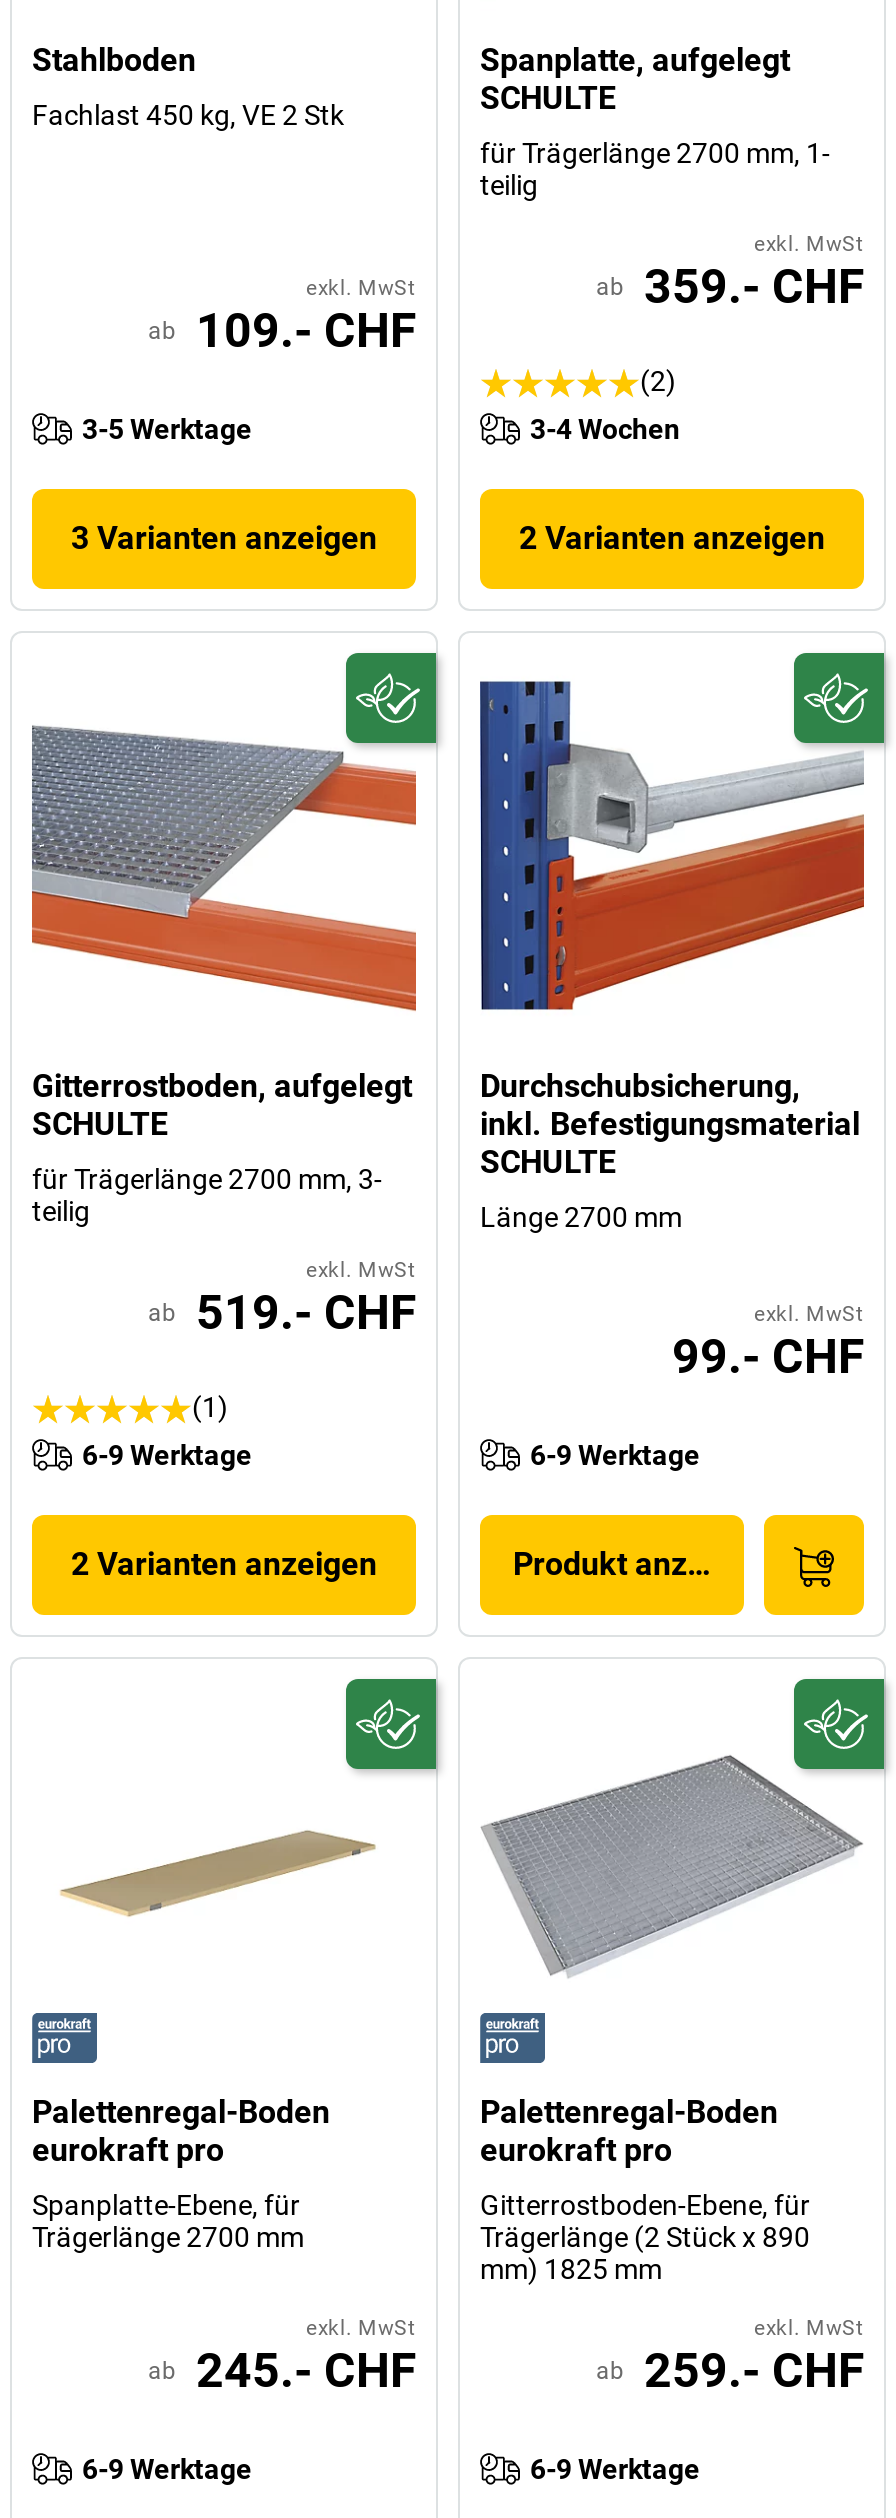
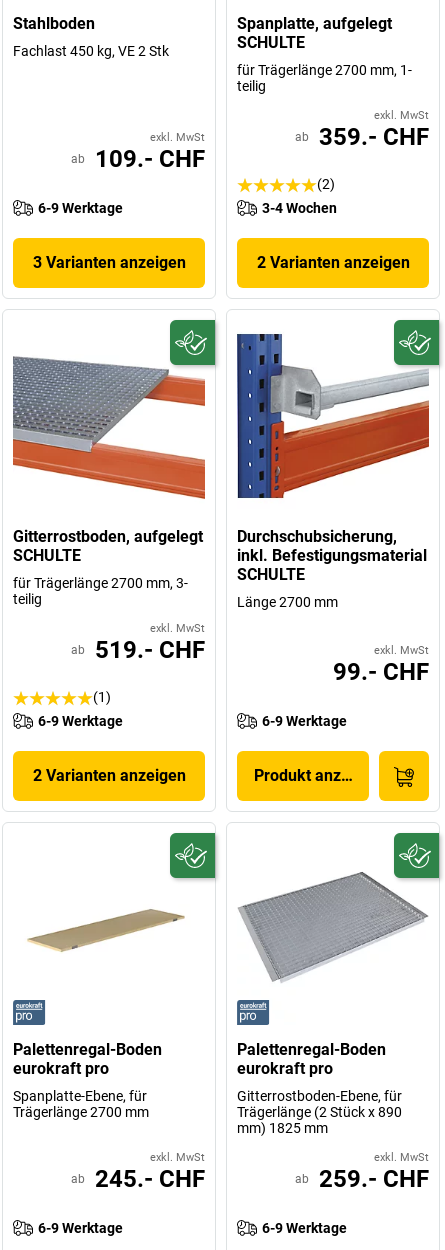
- 3-5 Werktage
+ 6-9 Werktage
